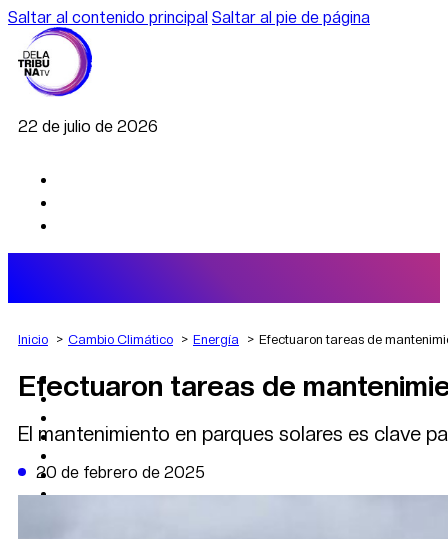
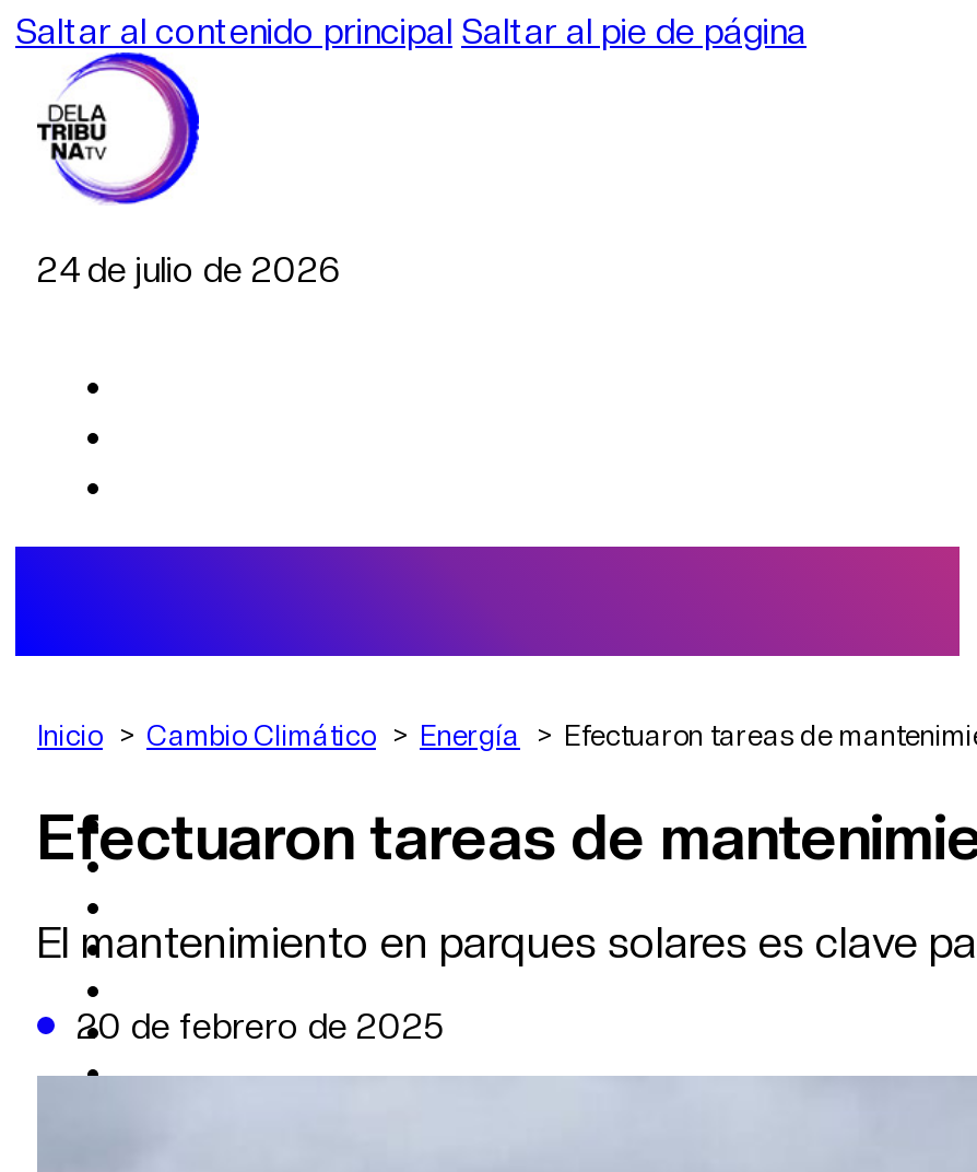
- 22 de julio de 2026
+ 24 de julio de 2026
